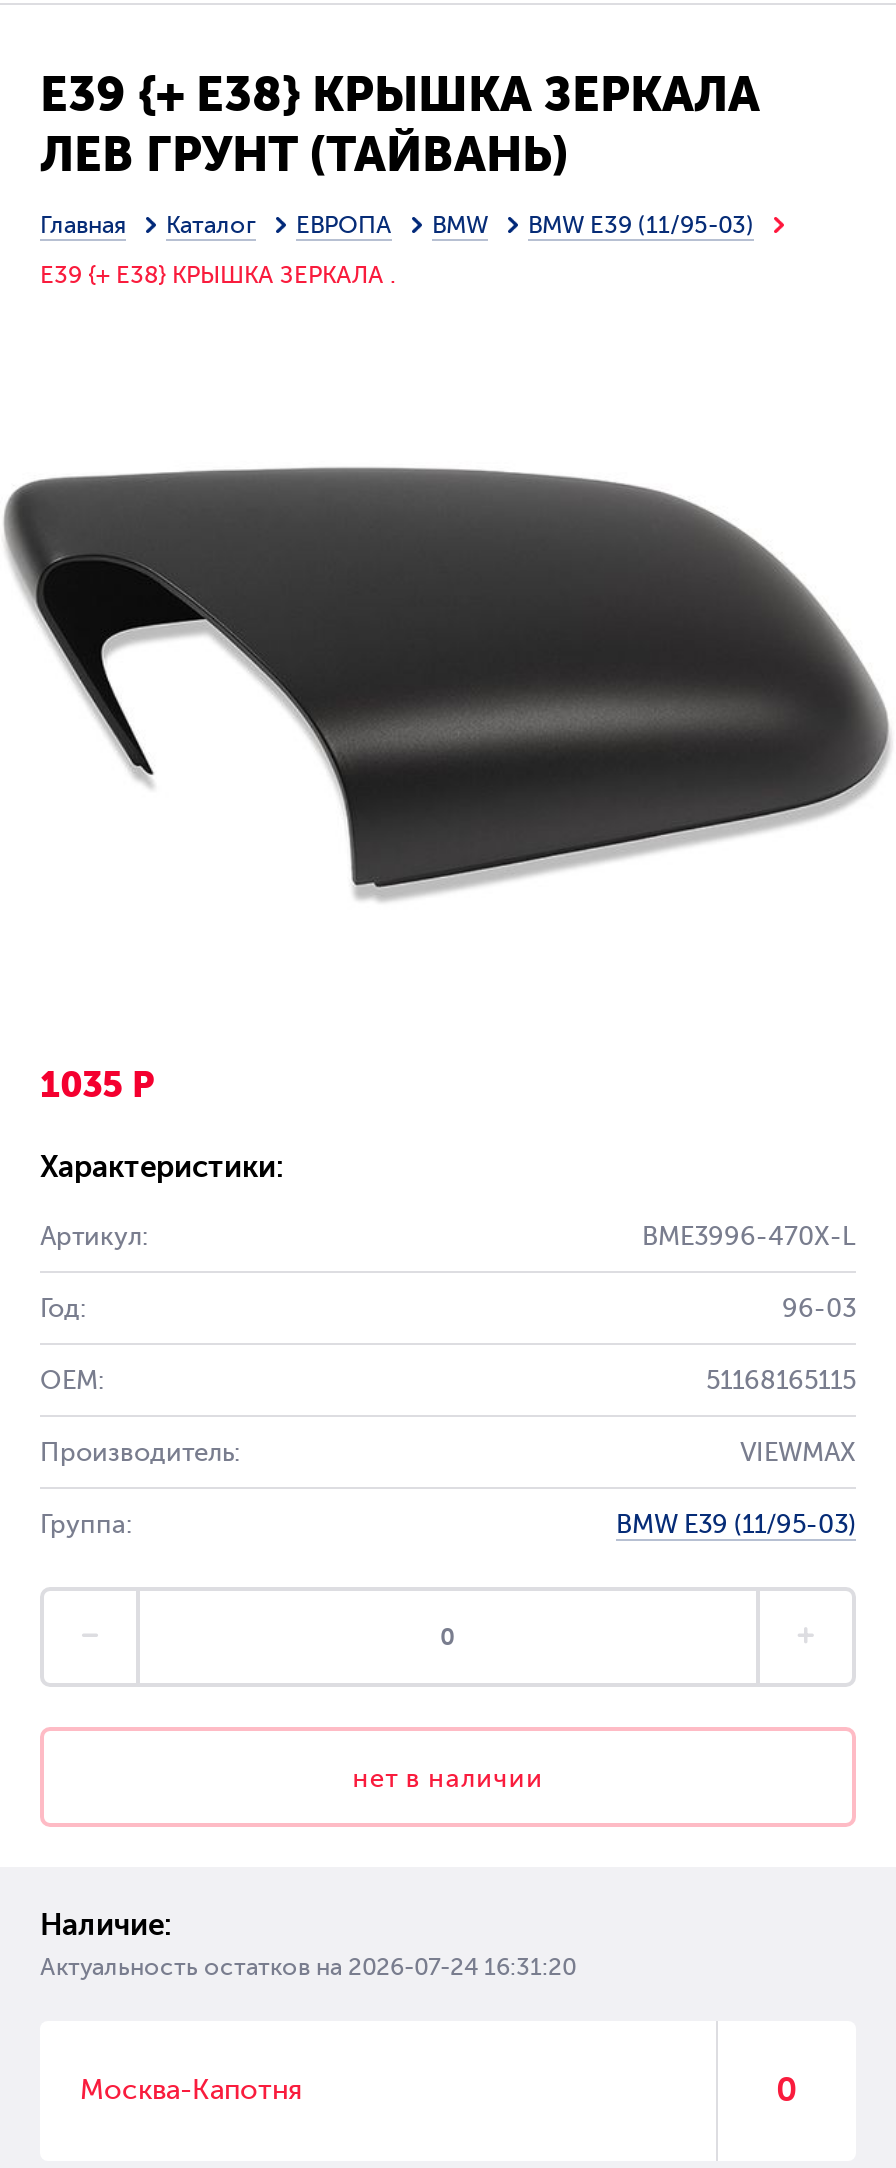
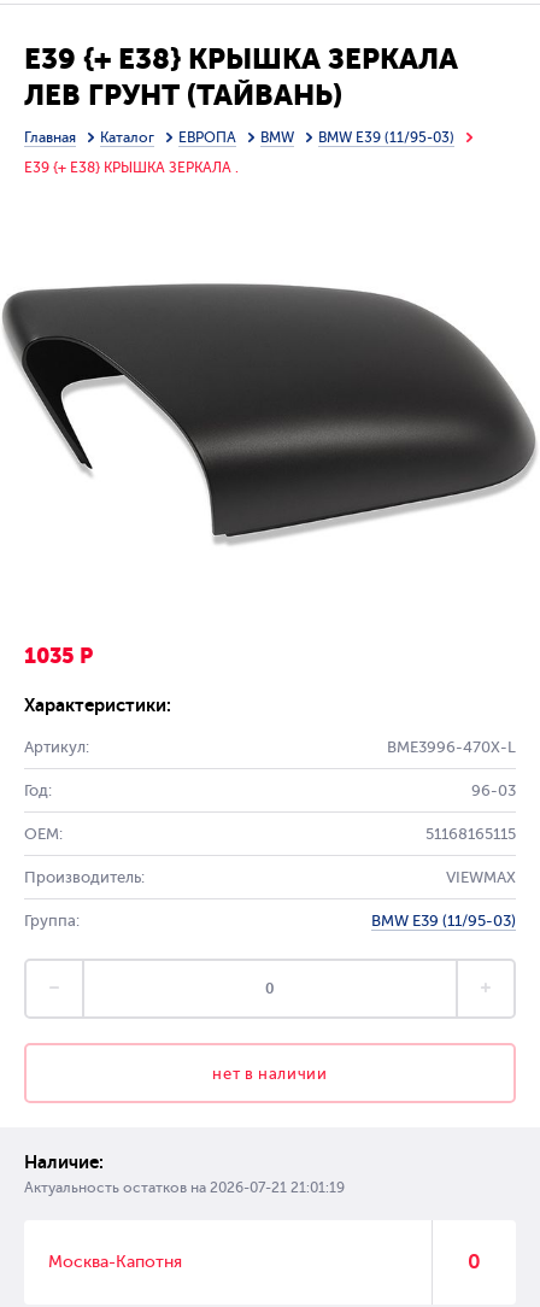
- Актуальность остатков на 2026-07-24 16:31:20
+ Актуальность остатков на 2026-07-21 21:01:19
